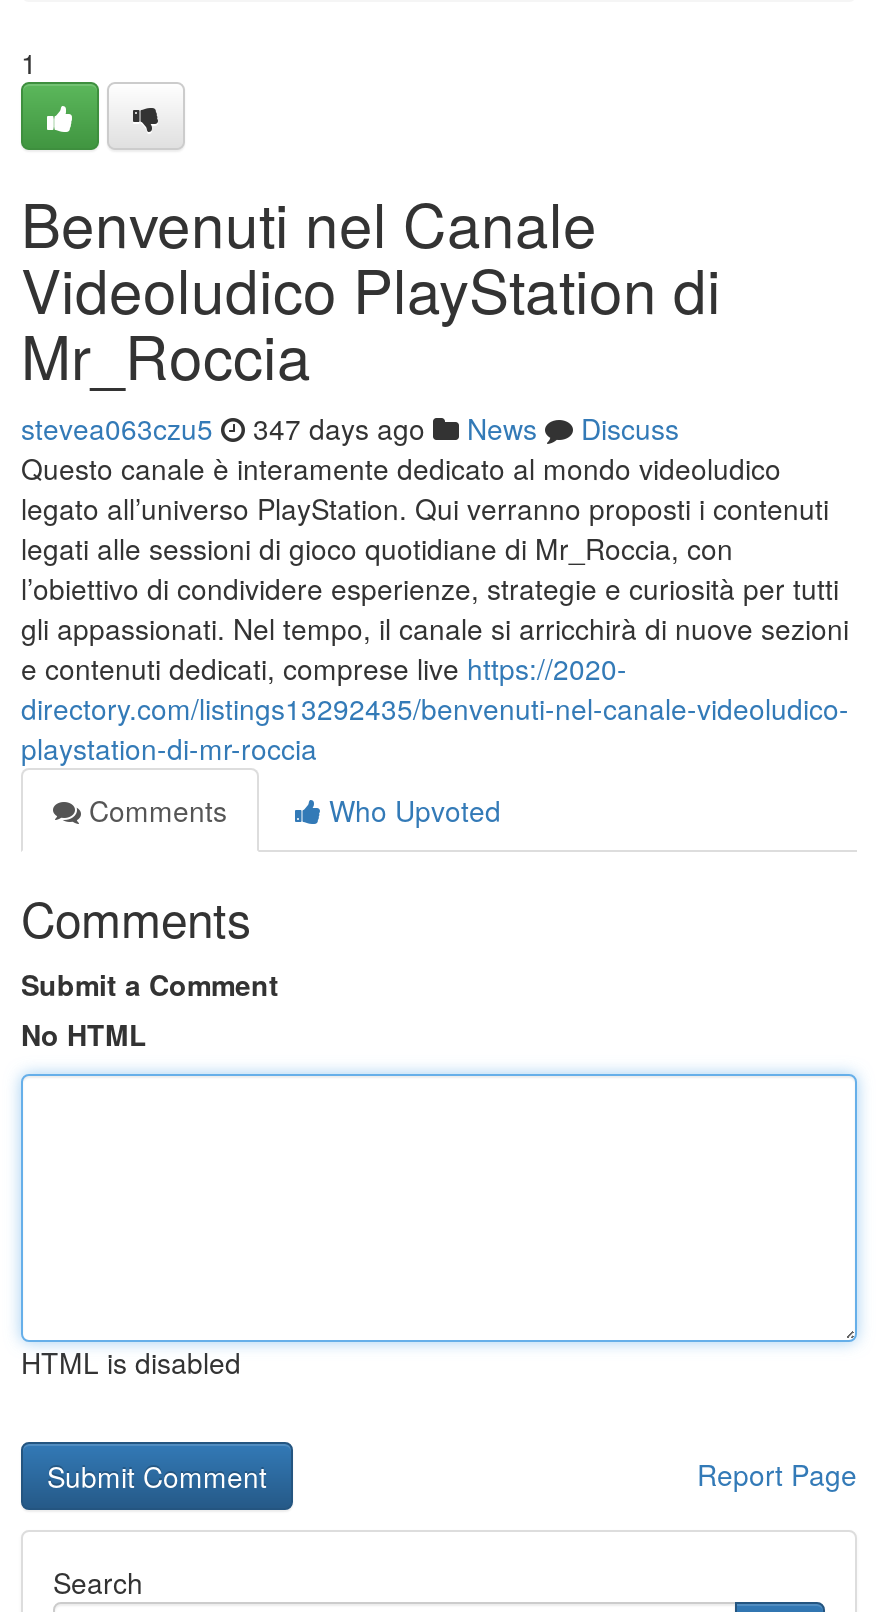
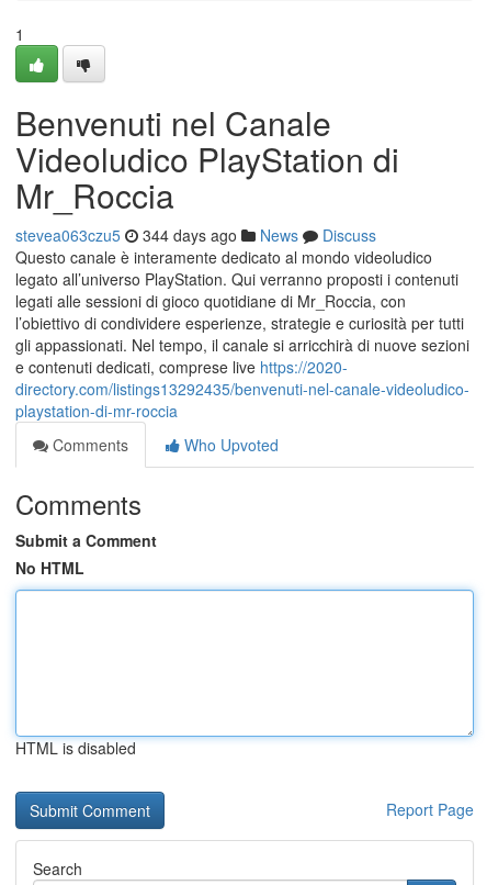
- stevea063czu5 347 days ago News Discuss
+ stevea063czu5 344 days ago News Discuss
